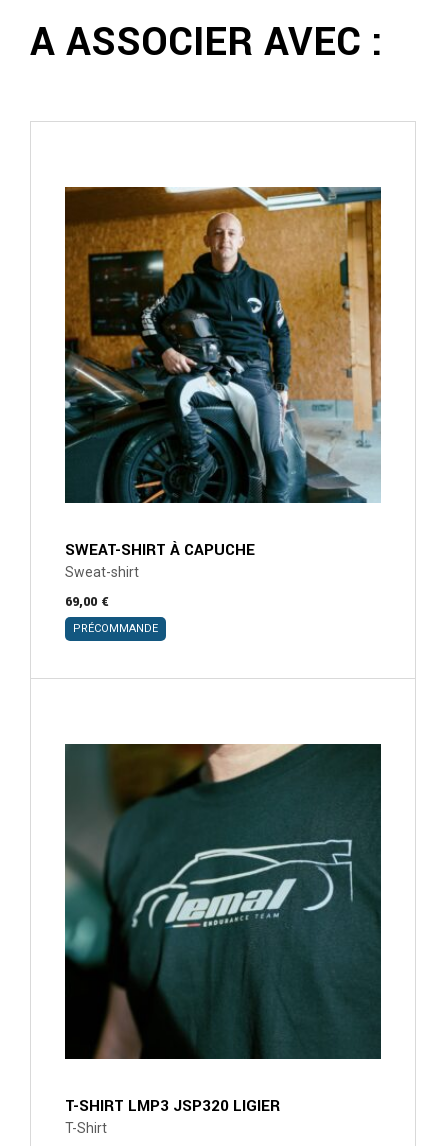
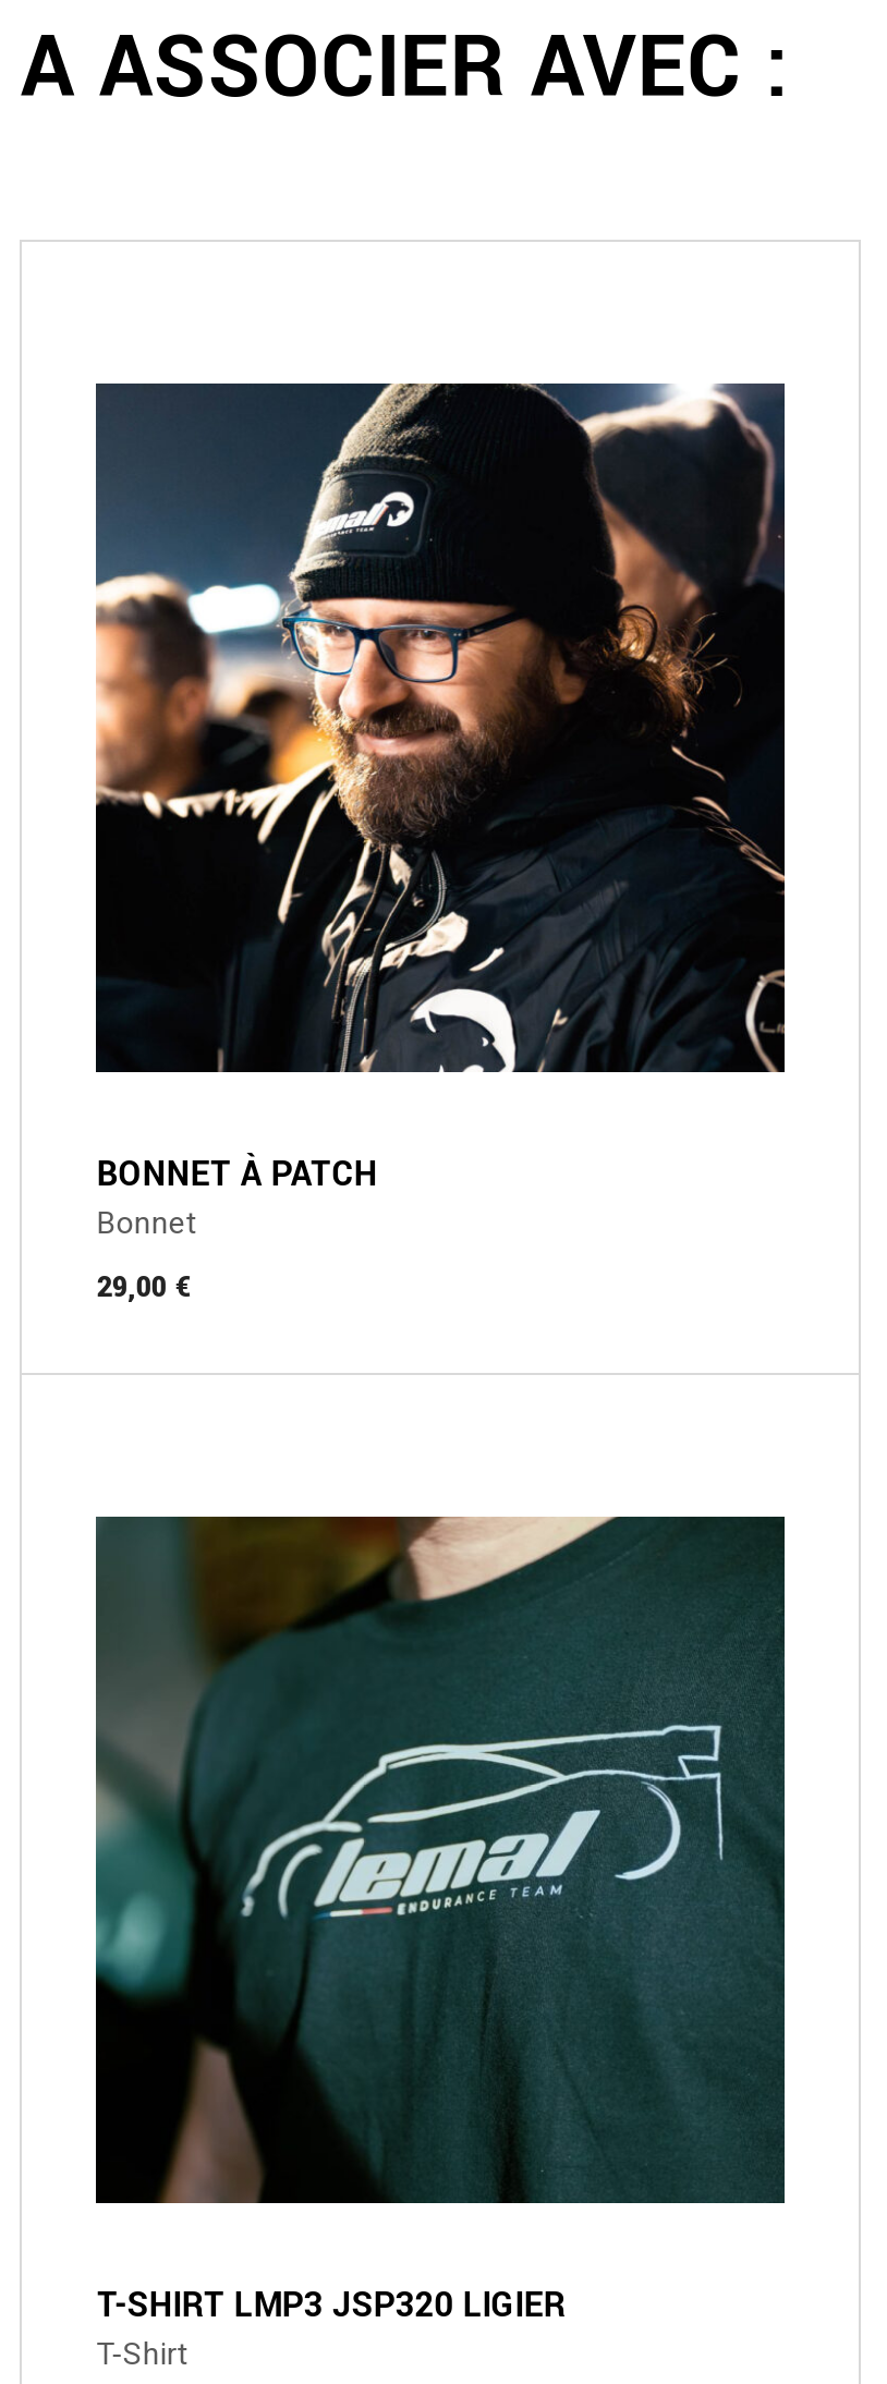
- [image]
- SWEAT-SHIRT À CAPUCHE
- Sweat-shirt
- 69,00 €
- PRÉCOMMANDE
+ [image]
+ BONNET À PATCH
+ Bonnet
+ 29,00 €
